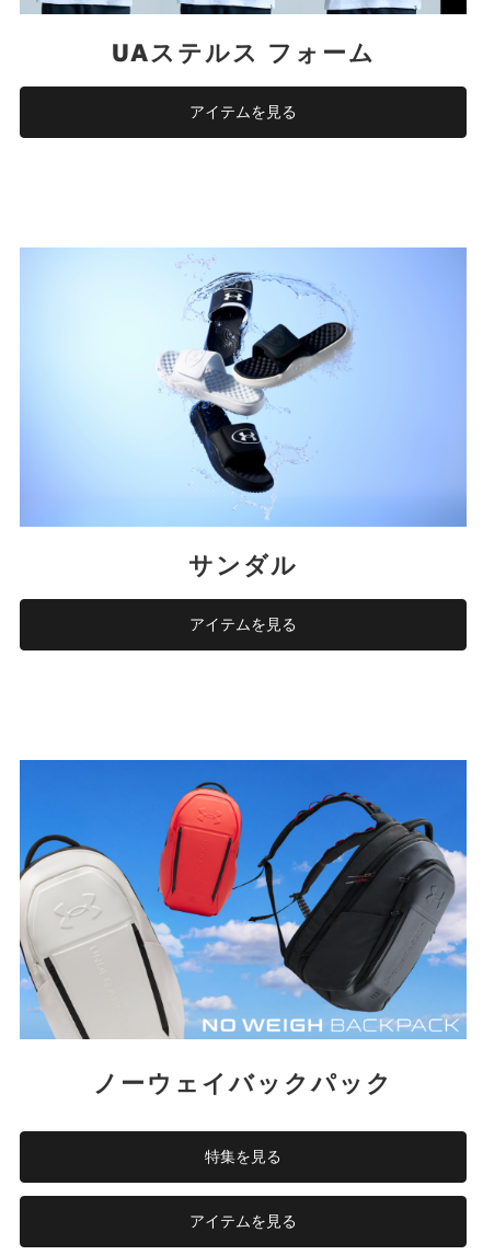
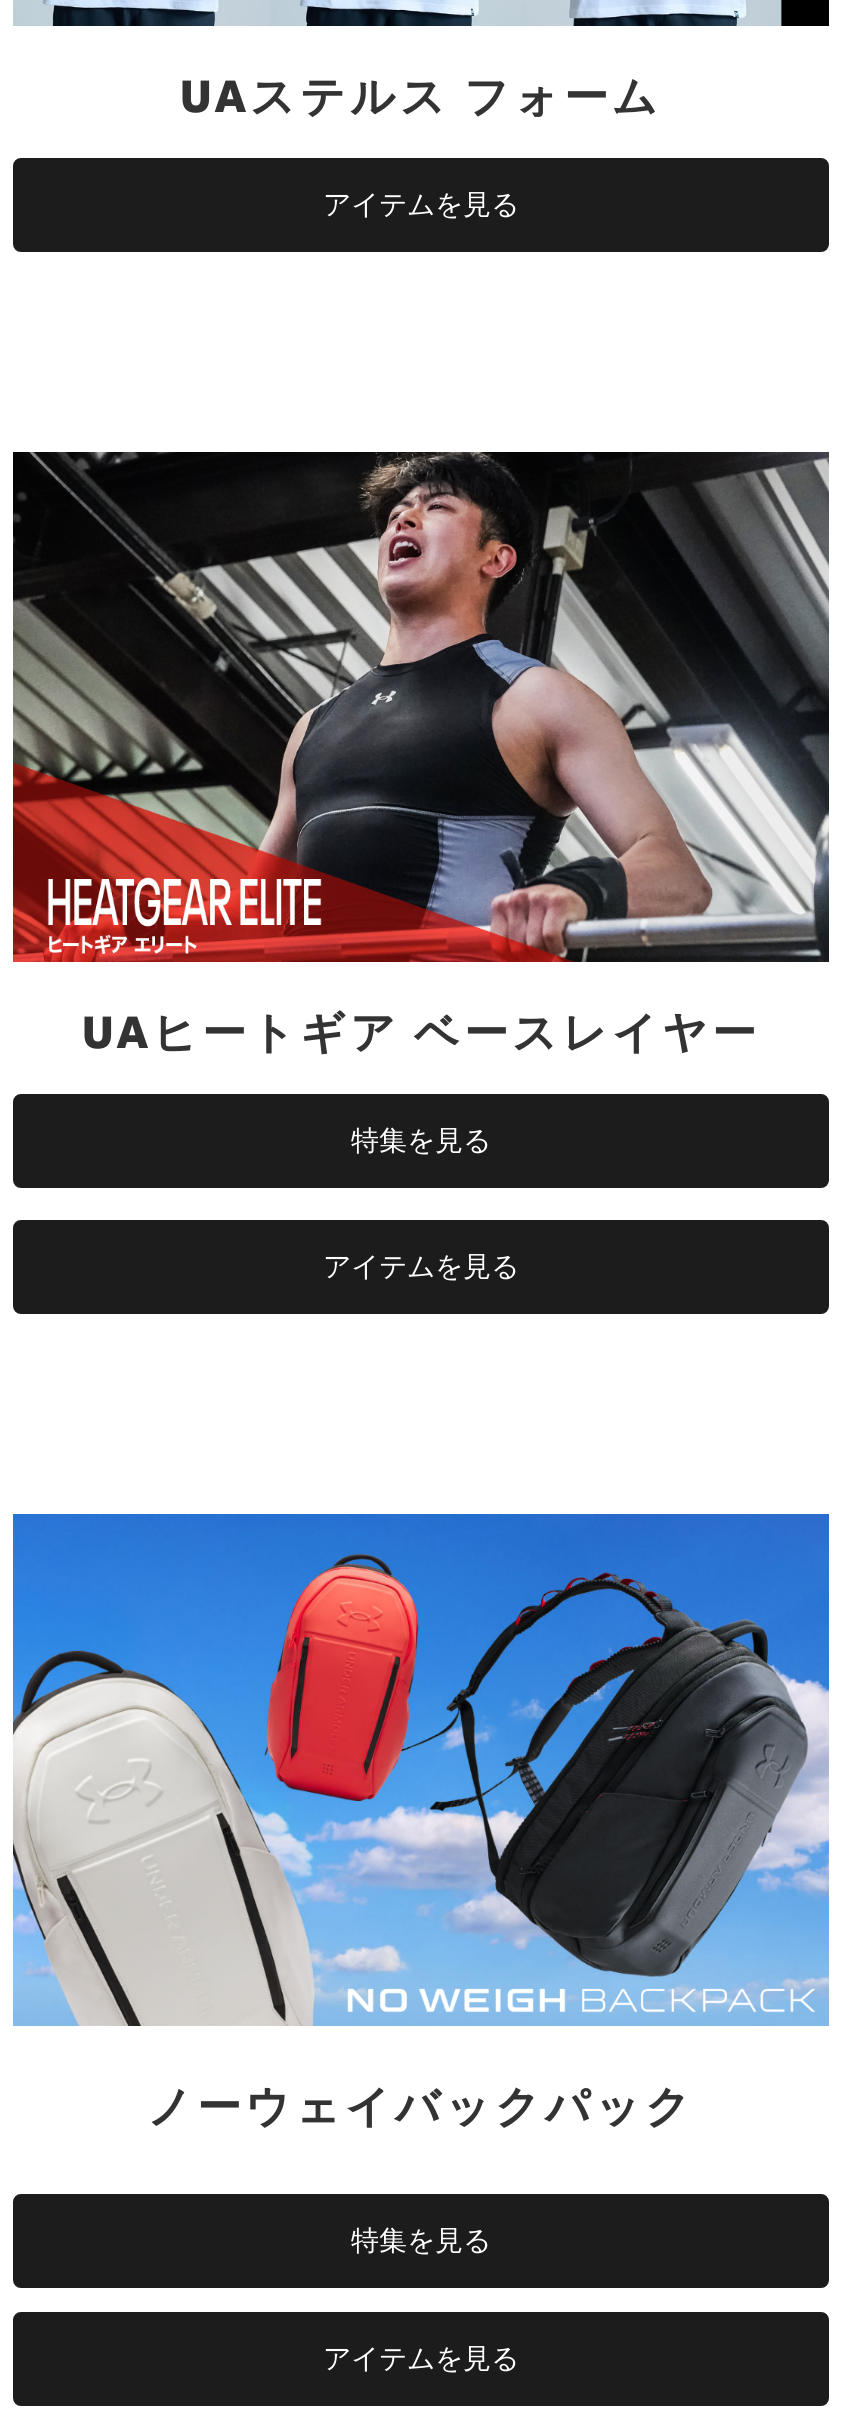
- [image]
- サンダル
+ [image]
+ UAヒートギア ベースレイヤー
+ 特集を見る
